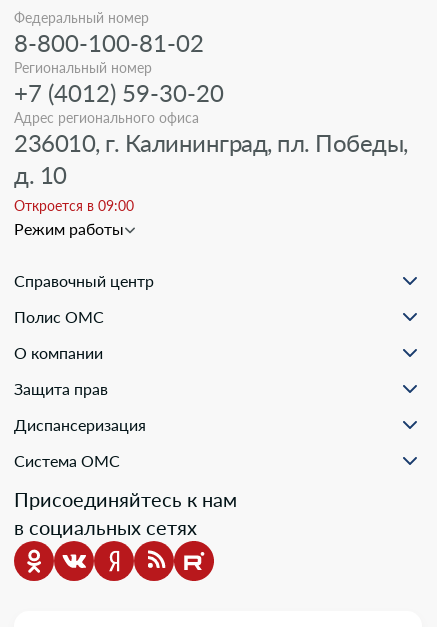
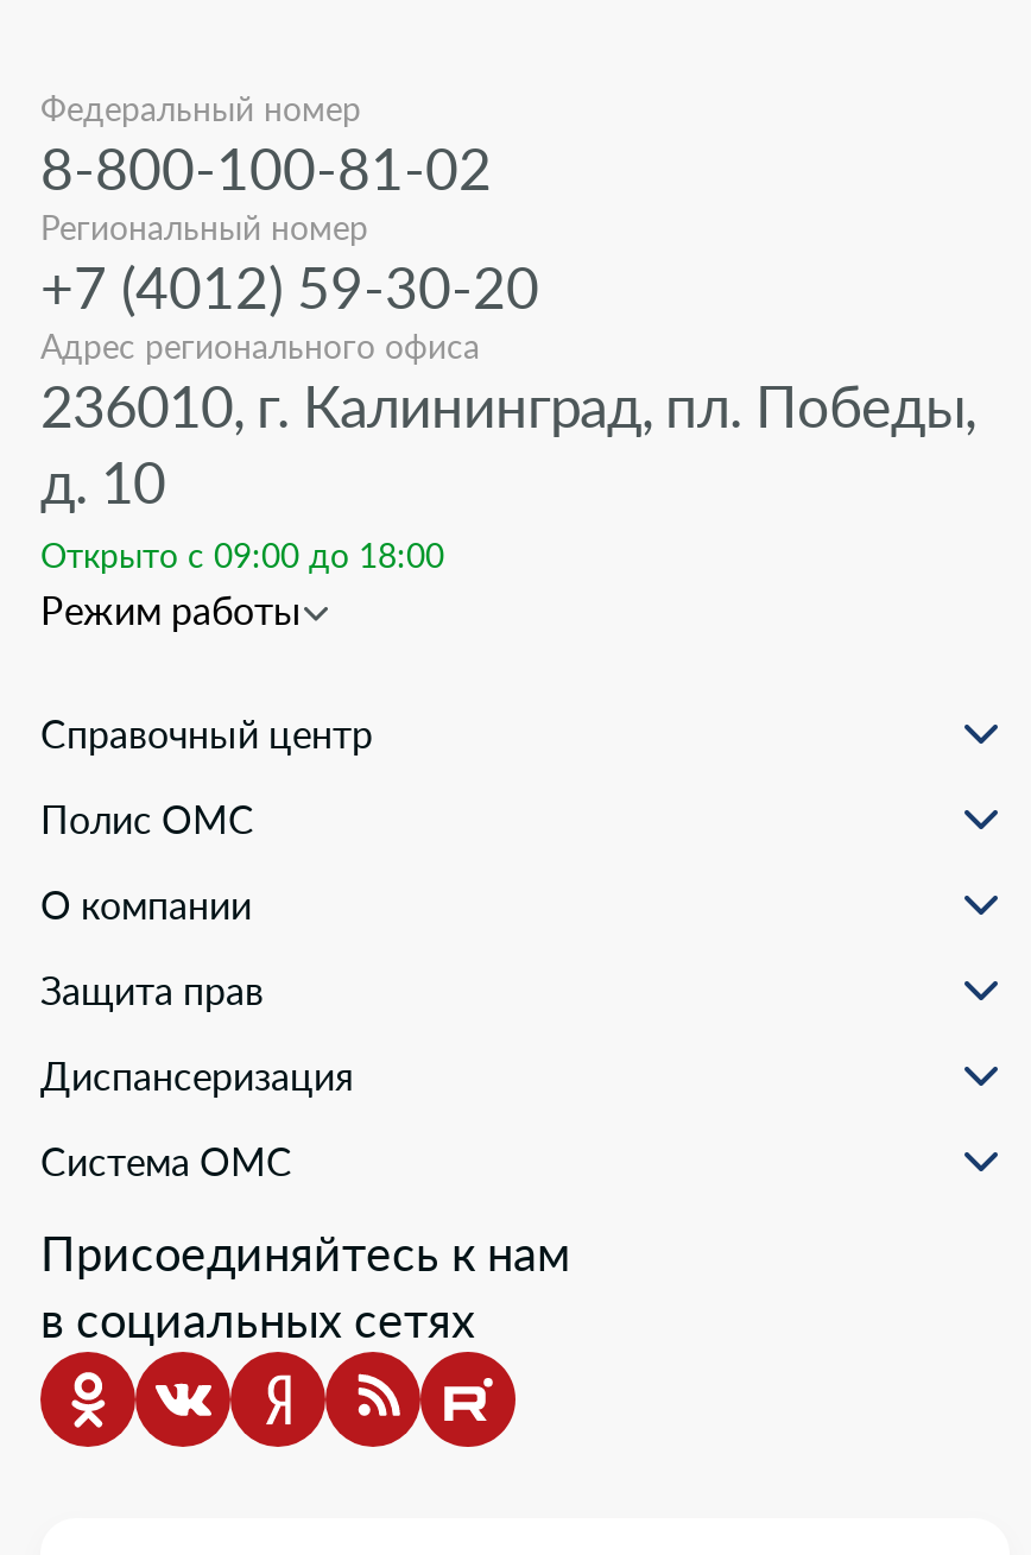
- Откроется в 09:00
+ Открыто с 09:00 до 18:00
